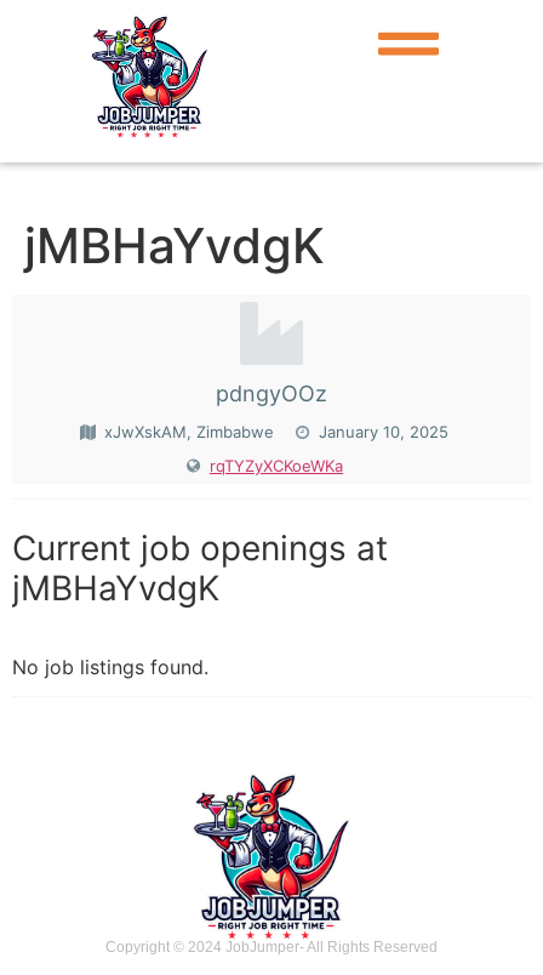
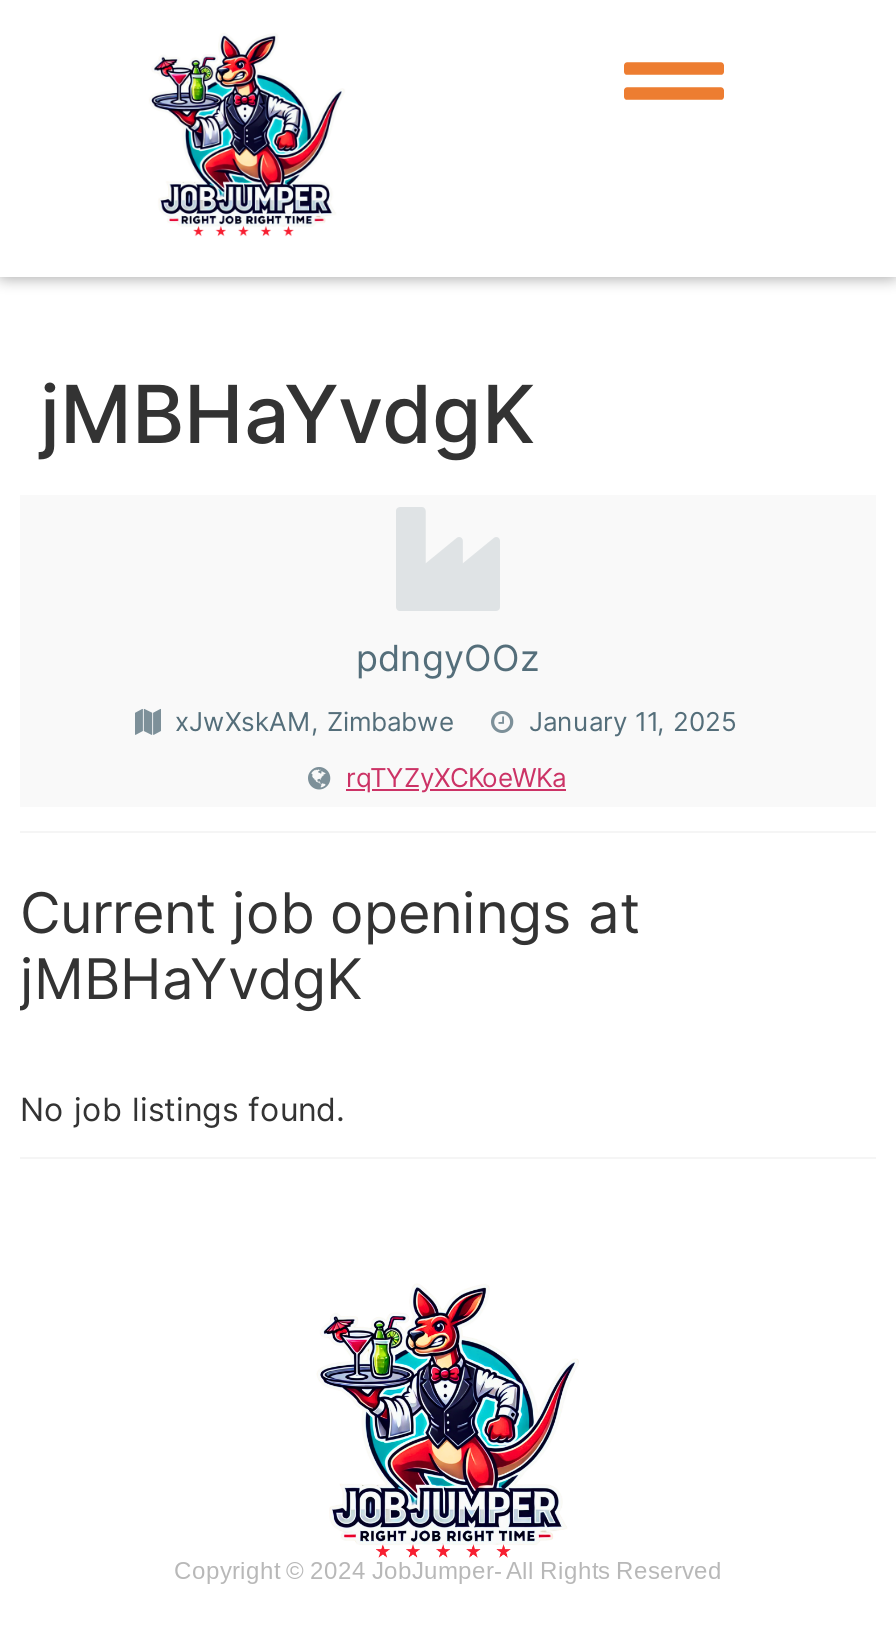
- January 10, 2025
+ January 11, 2025
